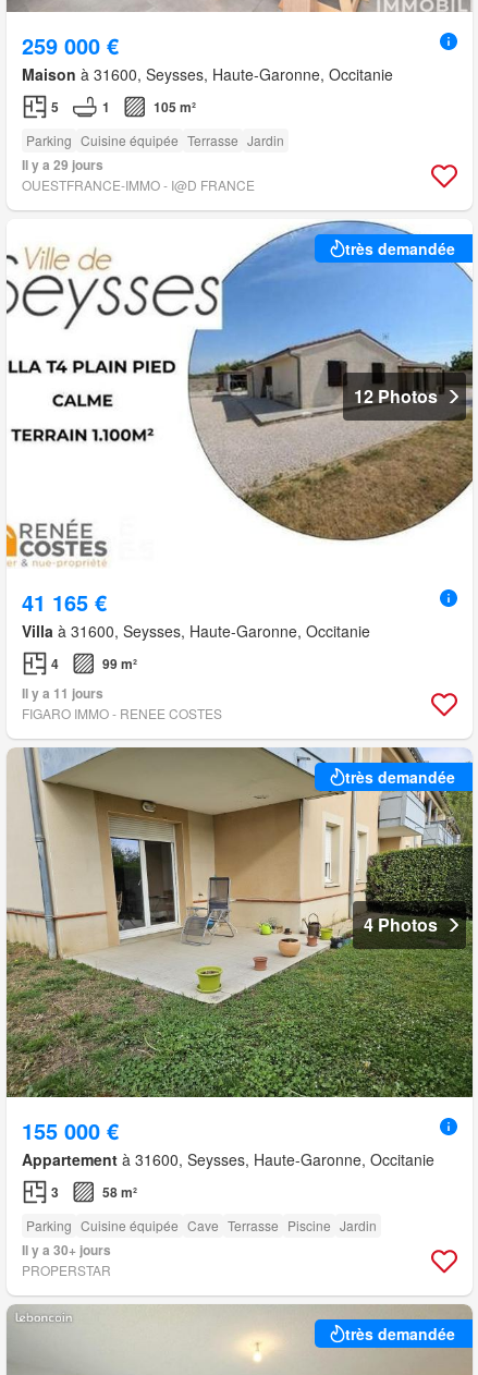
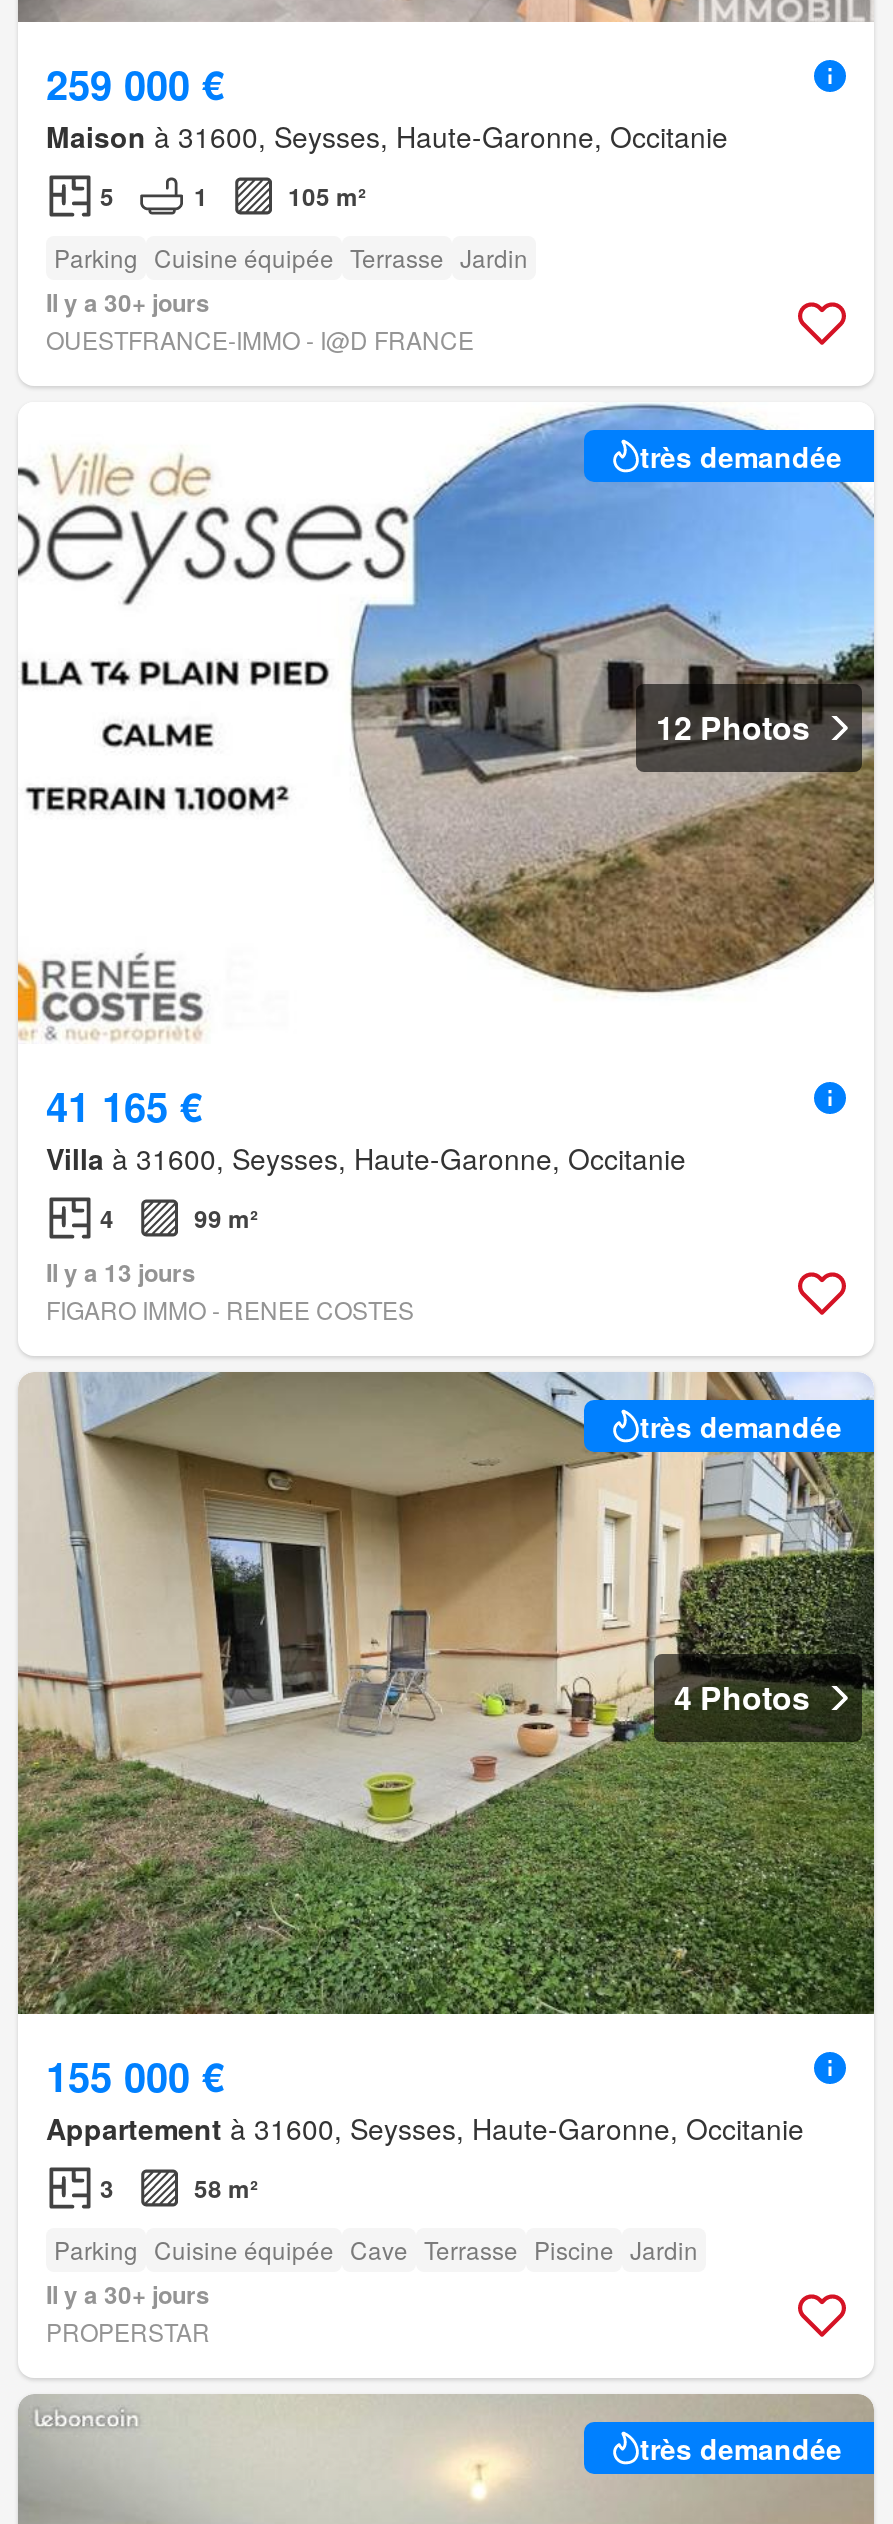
- Il y a 29 jours
+ Il y a 30+ jours

- Il y a 11 jours
+ Il y a 13 jours
